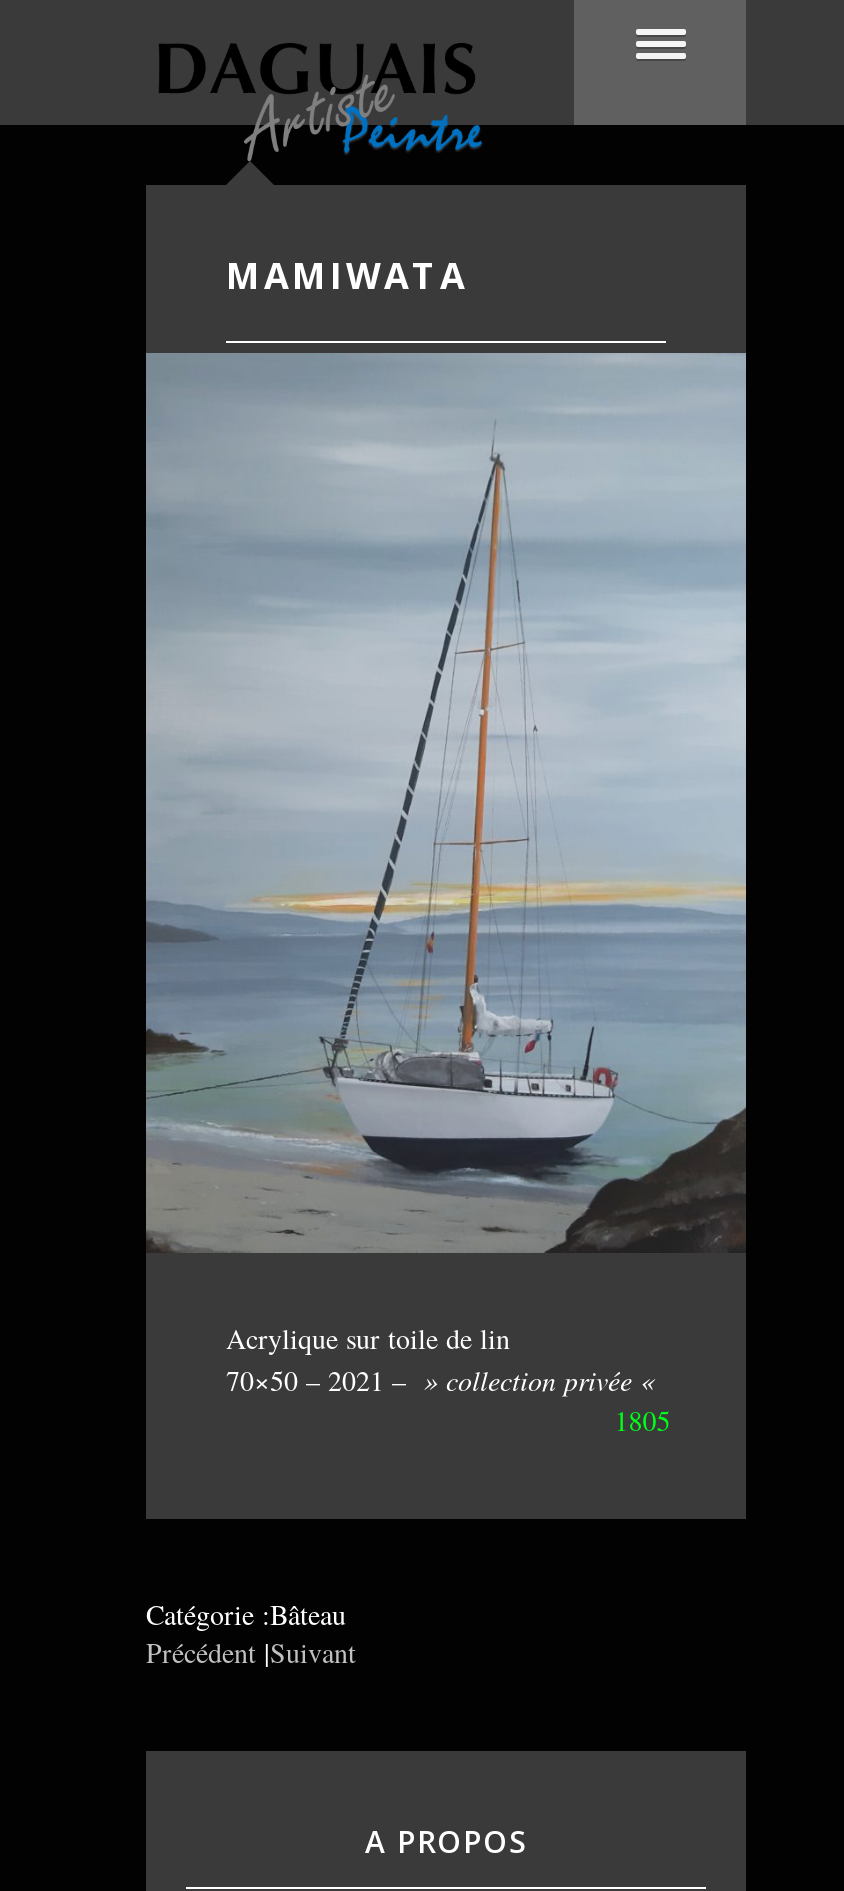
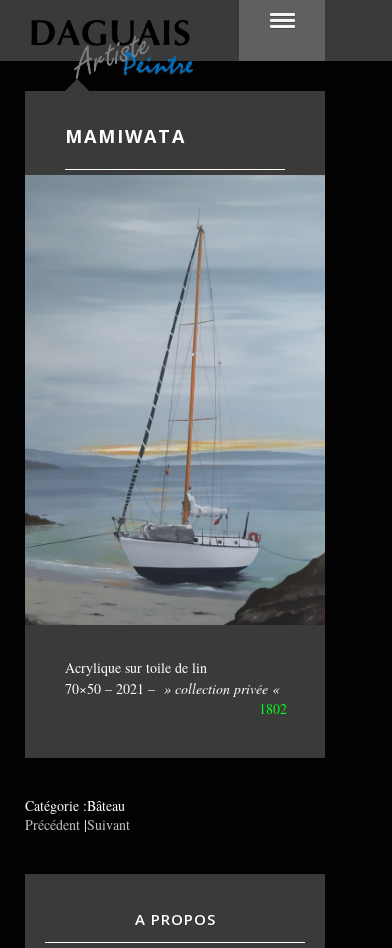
- 1805
+ 1802
